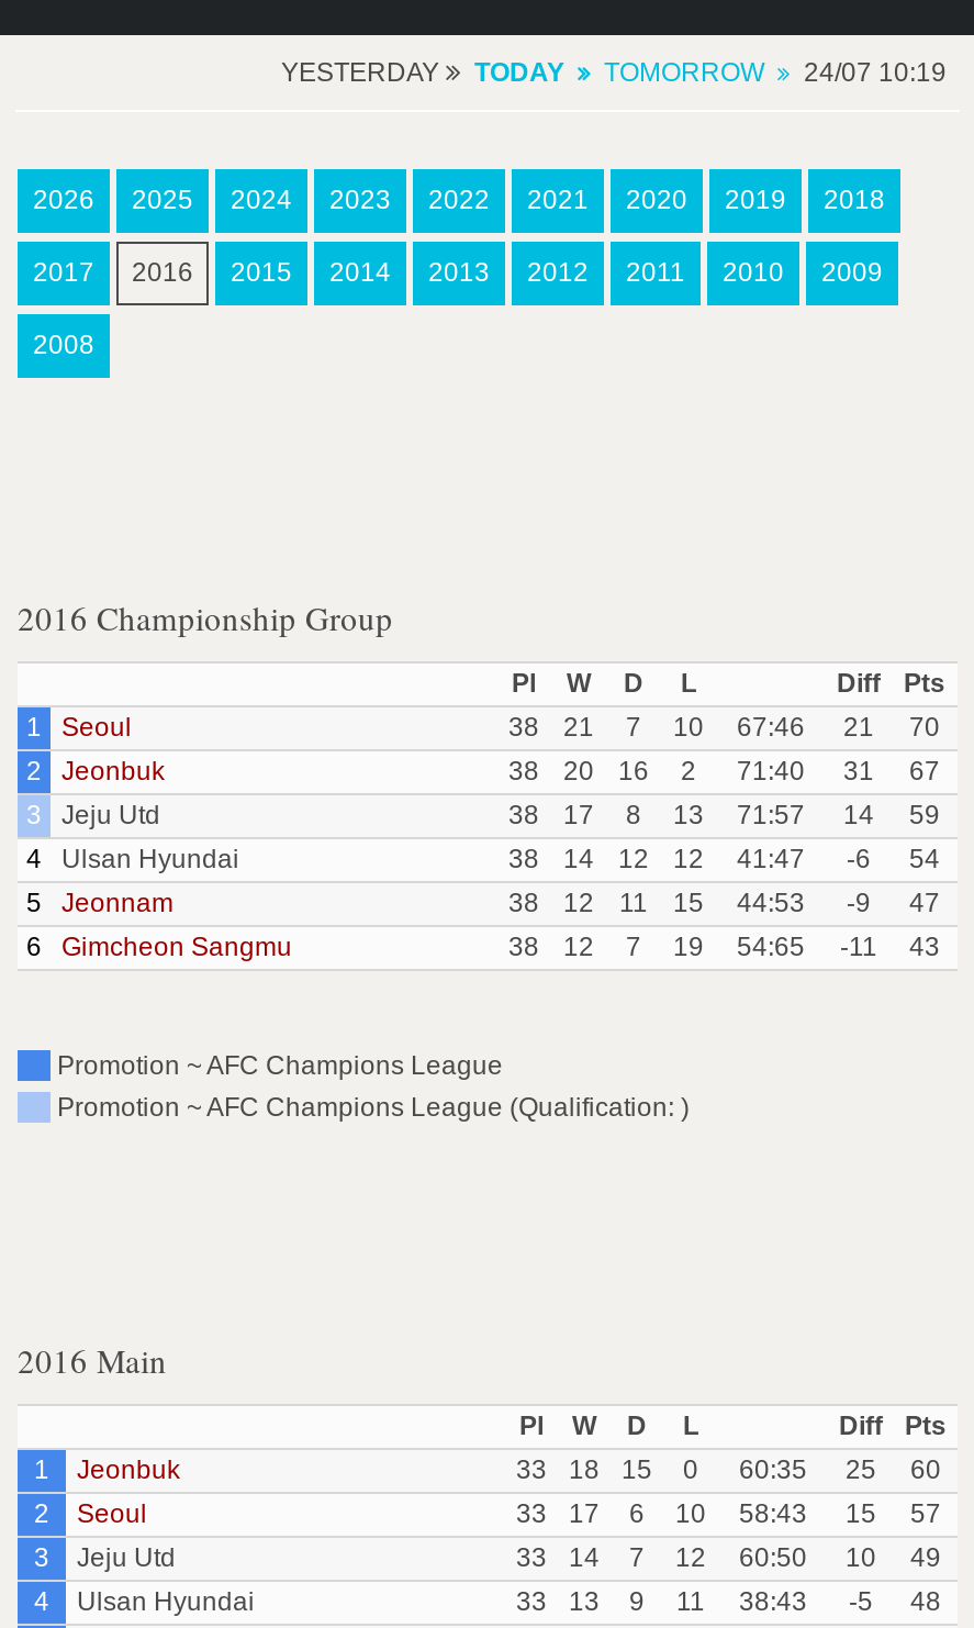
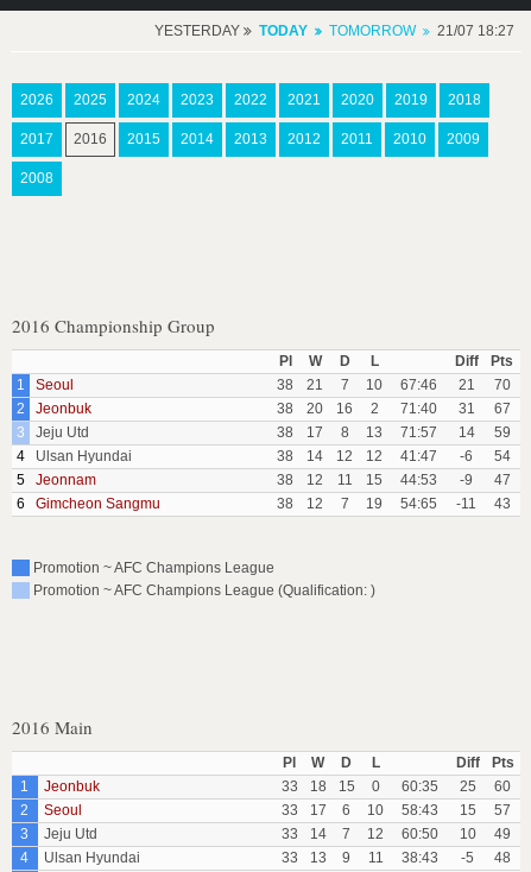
- YESTERDAY TODAY TOMORROW 24/07 10:19
+ YESTERDAY TODAY TOMORROW 21/07 18:27
